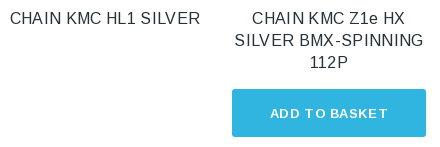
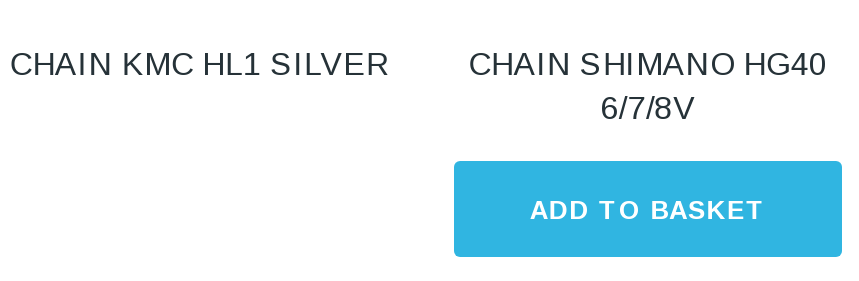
- CHAIN KMC Z1e HX
- SILVER BMX-SPINNING
- 112P
+ CHAIN SHIMANO HG40
+ 6/7/8V
